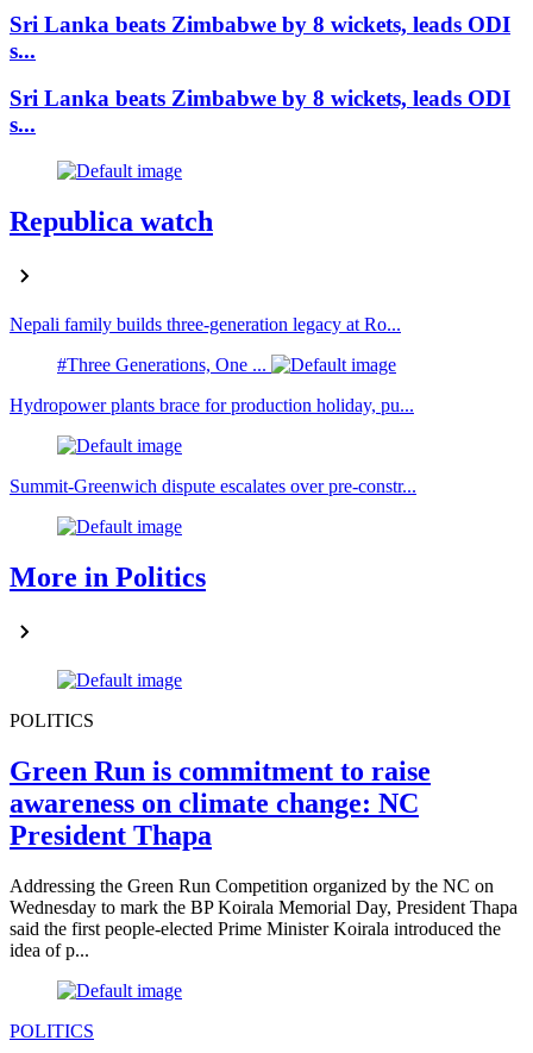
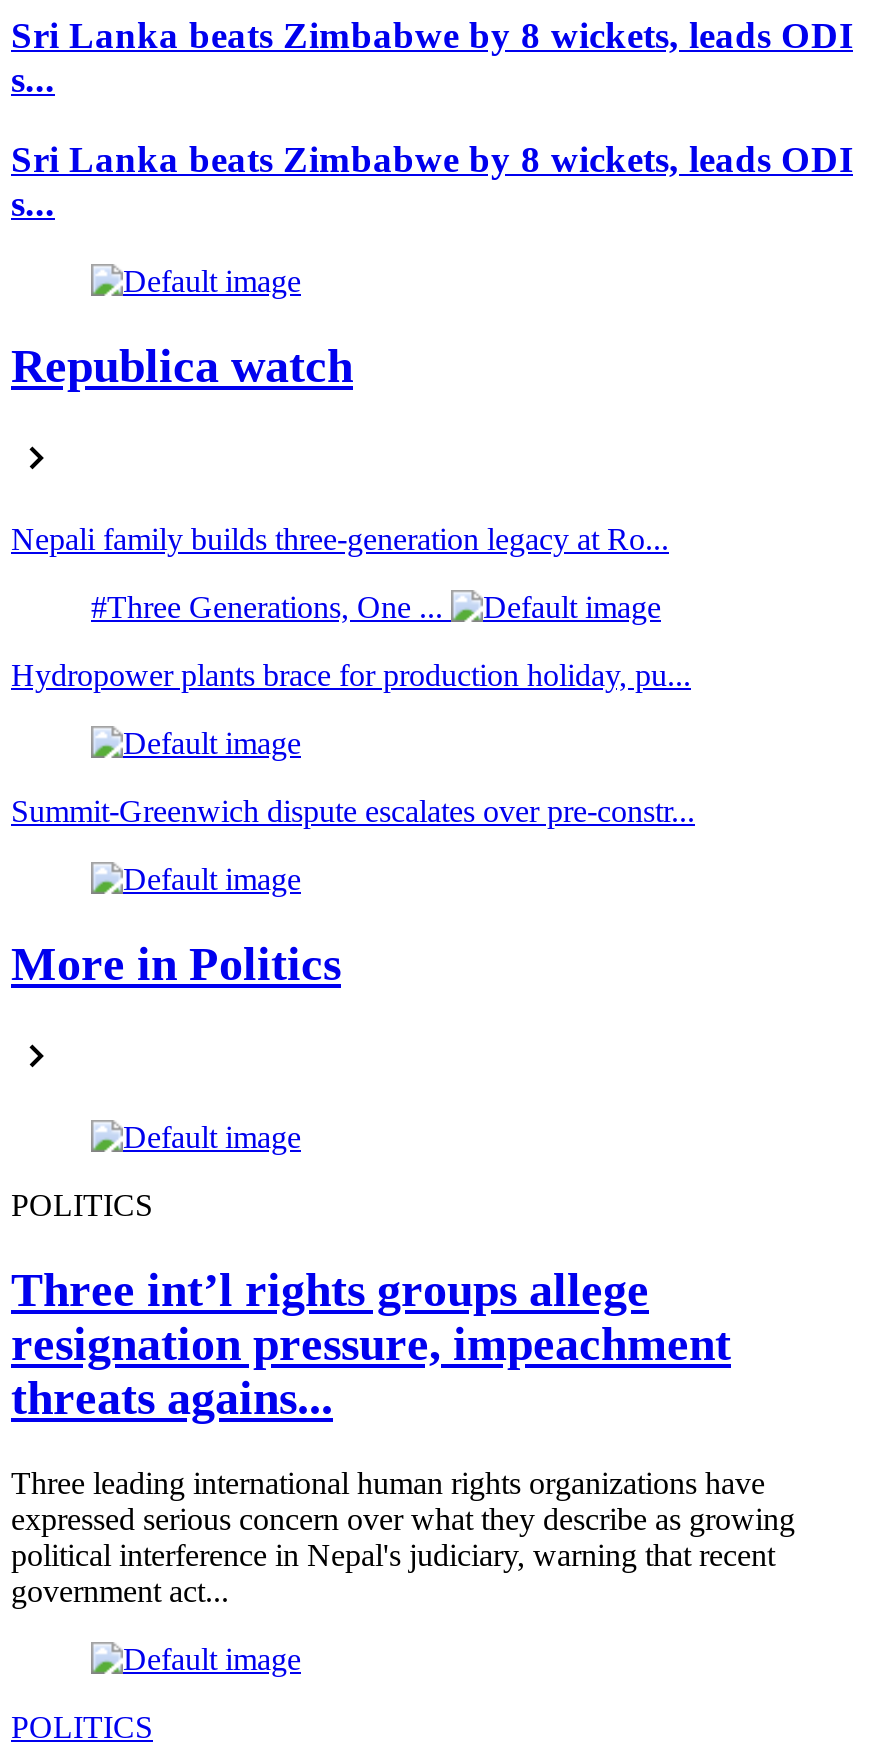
- Green Run is commitment to raise
- awareness on climate change: NC
- President Thapa
+ Three int’l rights groups allege
+ resignation pressure, impeachment
+ threats agains...

- Addressing the Green Run Competition organized by the NC on
- Wednesday to mark the BP Koirala Memorial Day, President Thapa
- said the first people-elected Prime Minister Koirala introduced the
- idea of p...
+ Three leading international human rights organizations have
+ expressed serious concern over what they describe as growing
+ political interference in Nepal's judiciary, warning that recent
+ government act...
